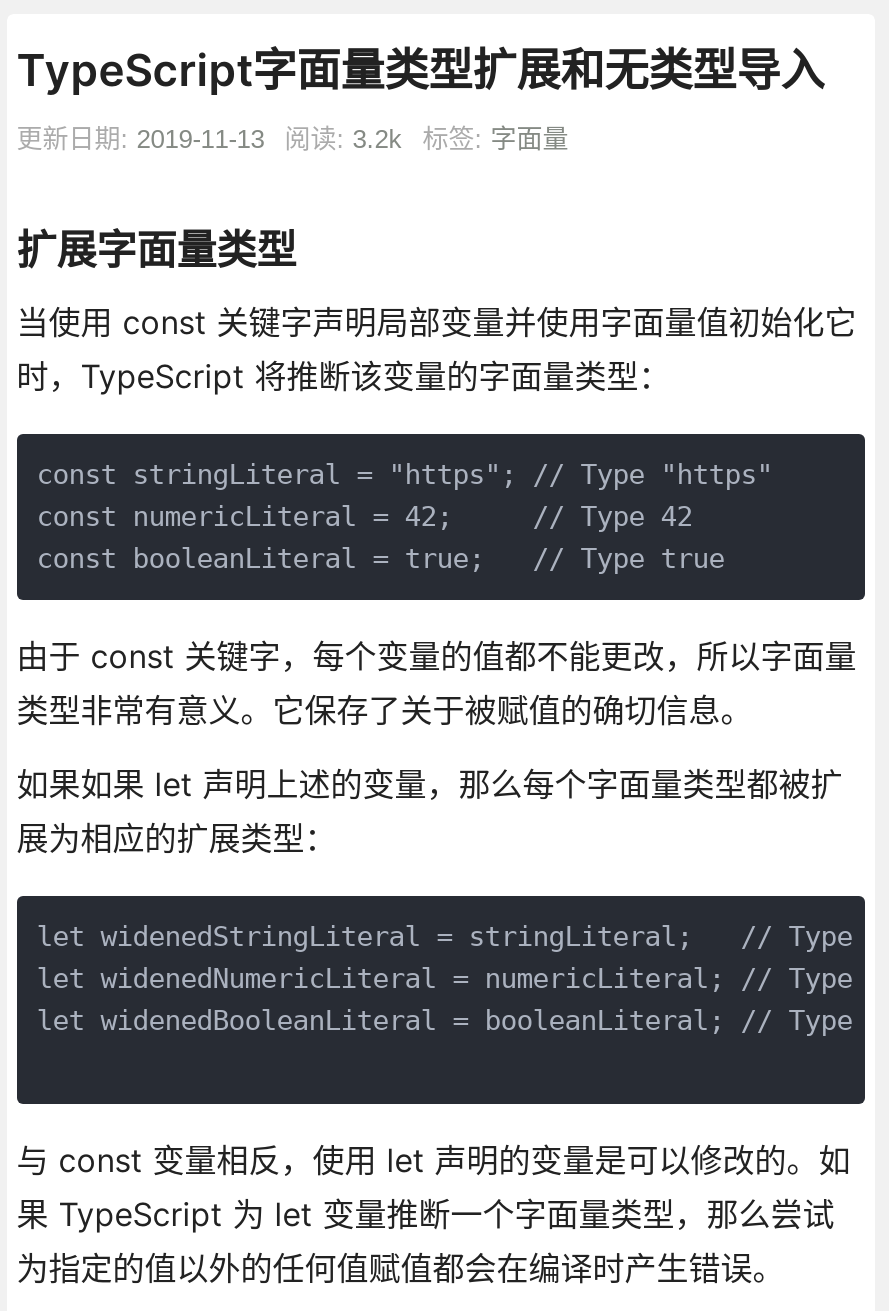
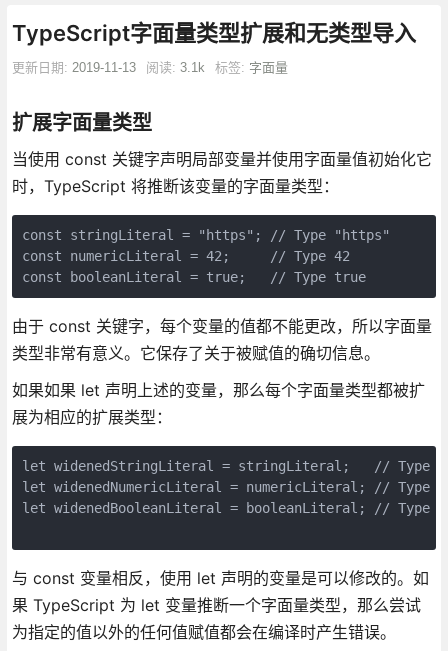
- 更新日期: 2019-11-13 阅读: 3.2k 标签:字面量
+ 更新日期: 2019-11-13 阅读: 3.1k 标签:字面量
